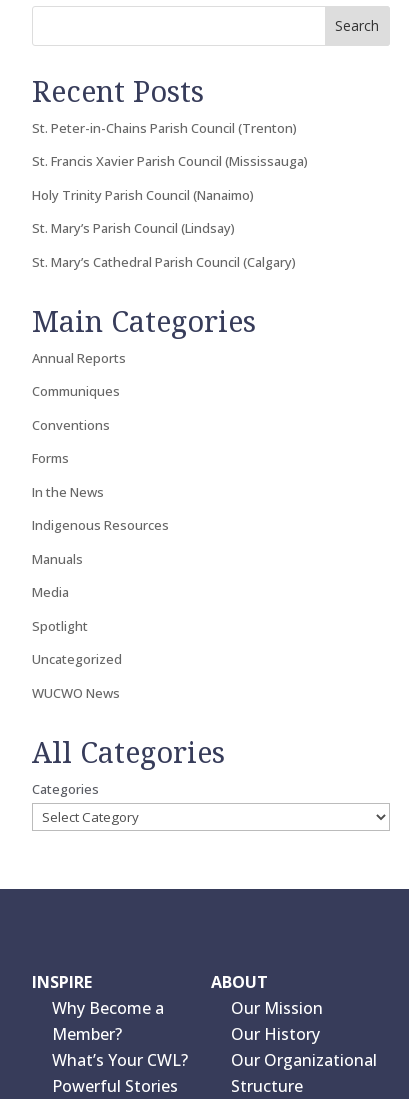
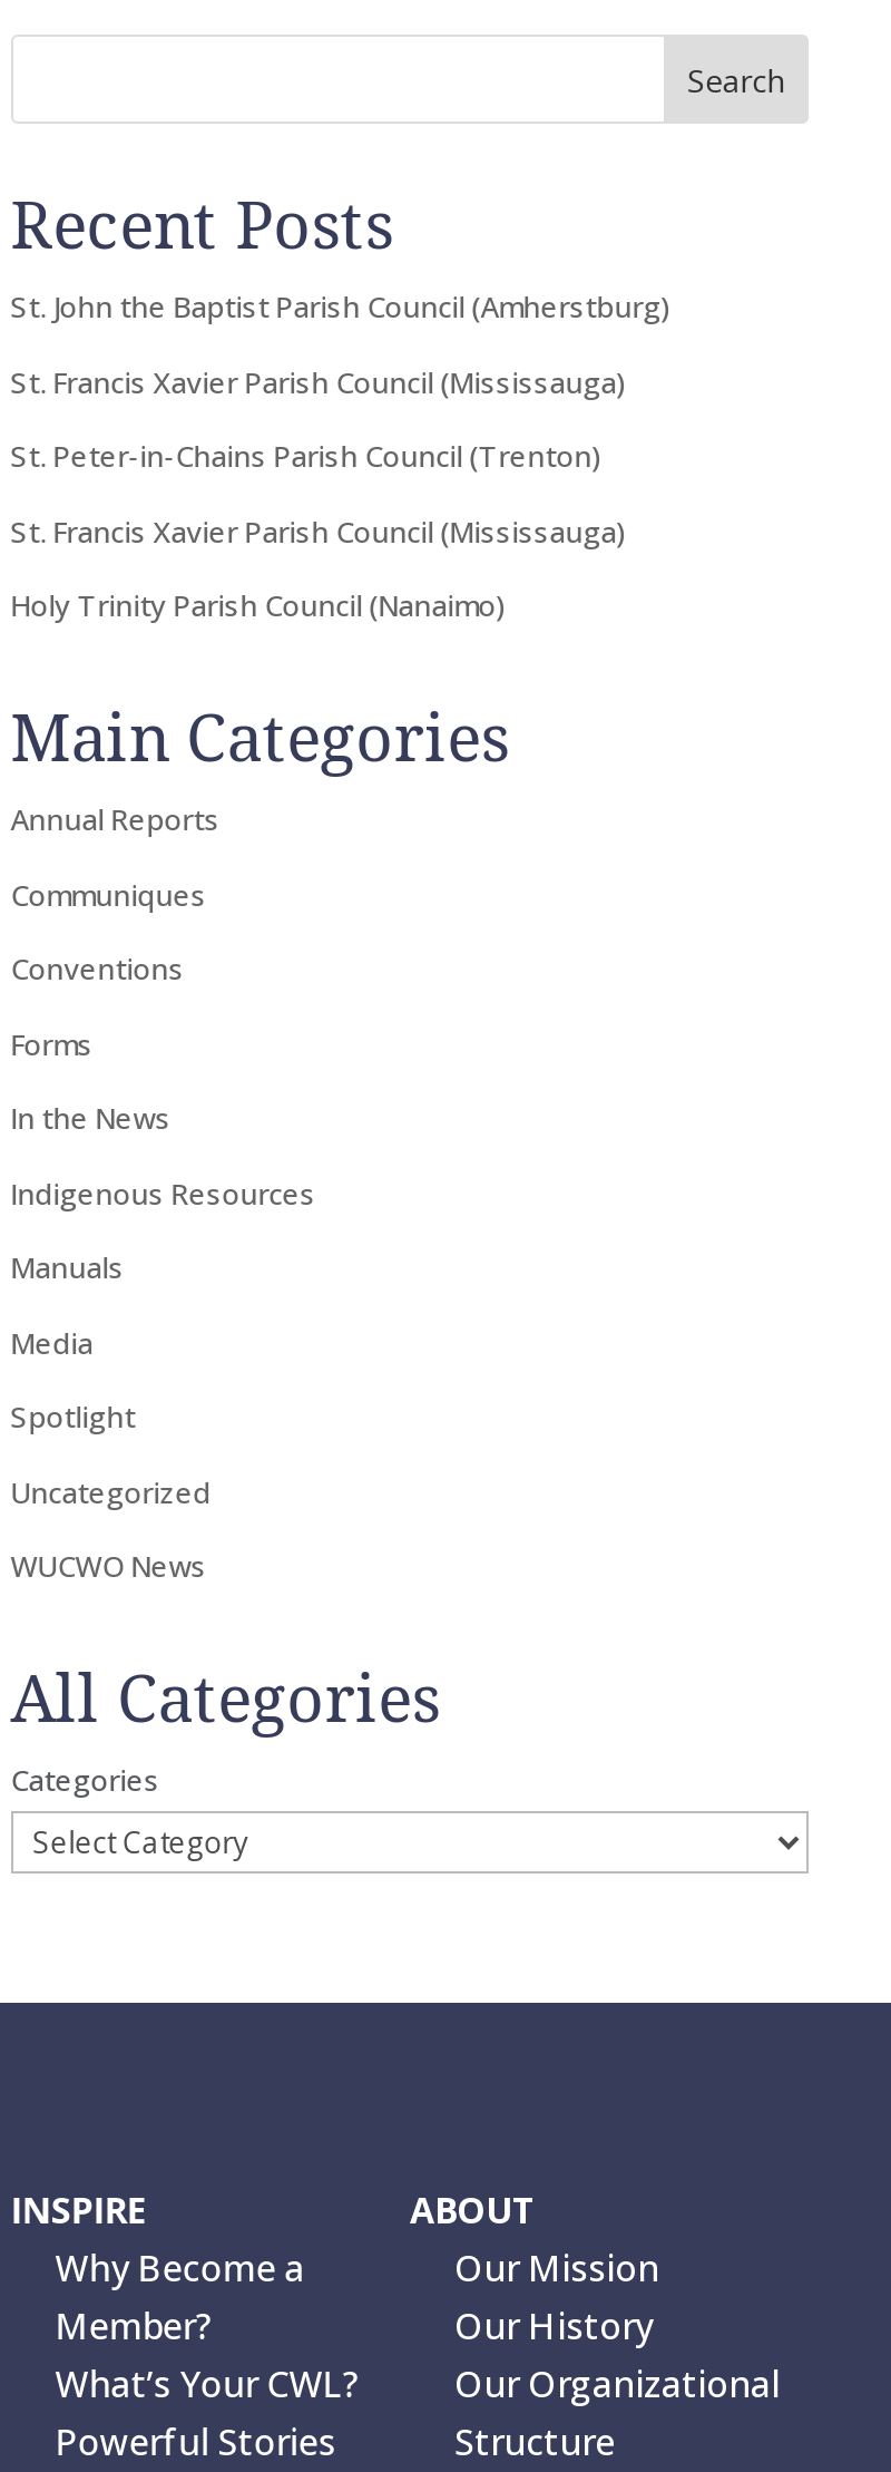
+ St. John the Baptist Parish Council (Amherstburg)
+ St. Francis Xavier Parish Council (Mississauga)

moved down: St. Peter-in-Chains Parish Council (Trenton) | St. Francis Xavier Parish Council (Mississauga) | Holy Trinity Parish Council (Nanaimo)

- St. Mary’s Parish Council (Lindsay)
- St. Mary’s Cathedral Parish Council (Calgary)
